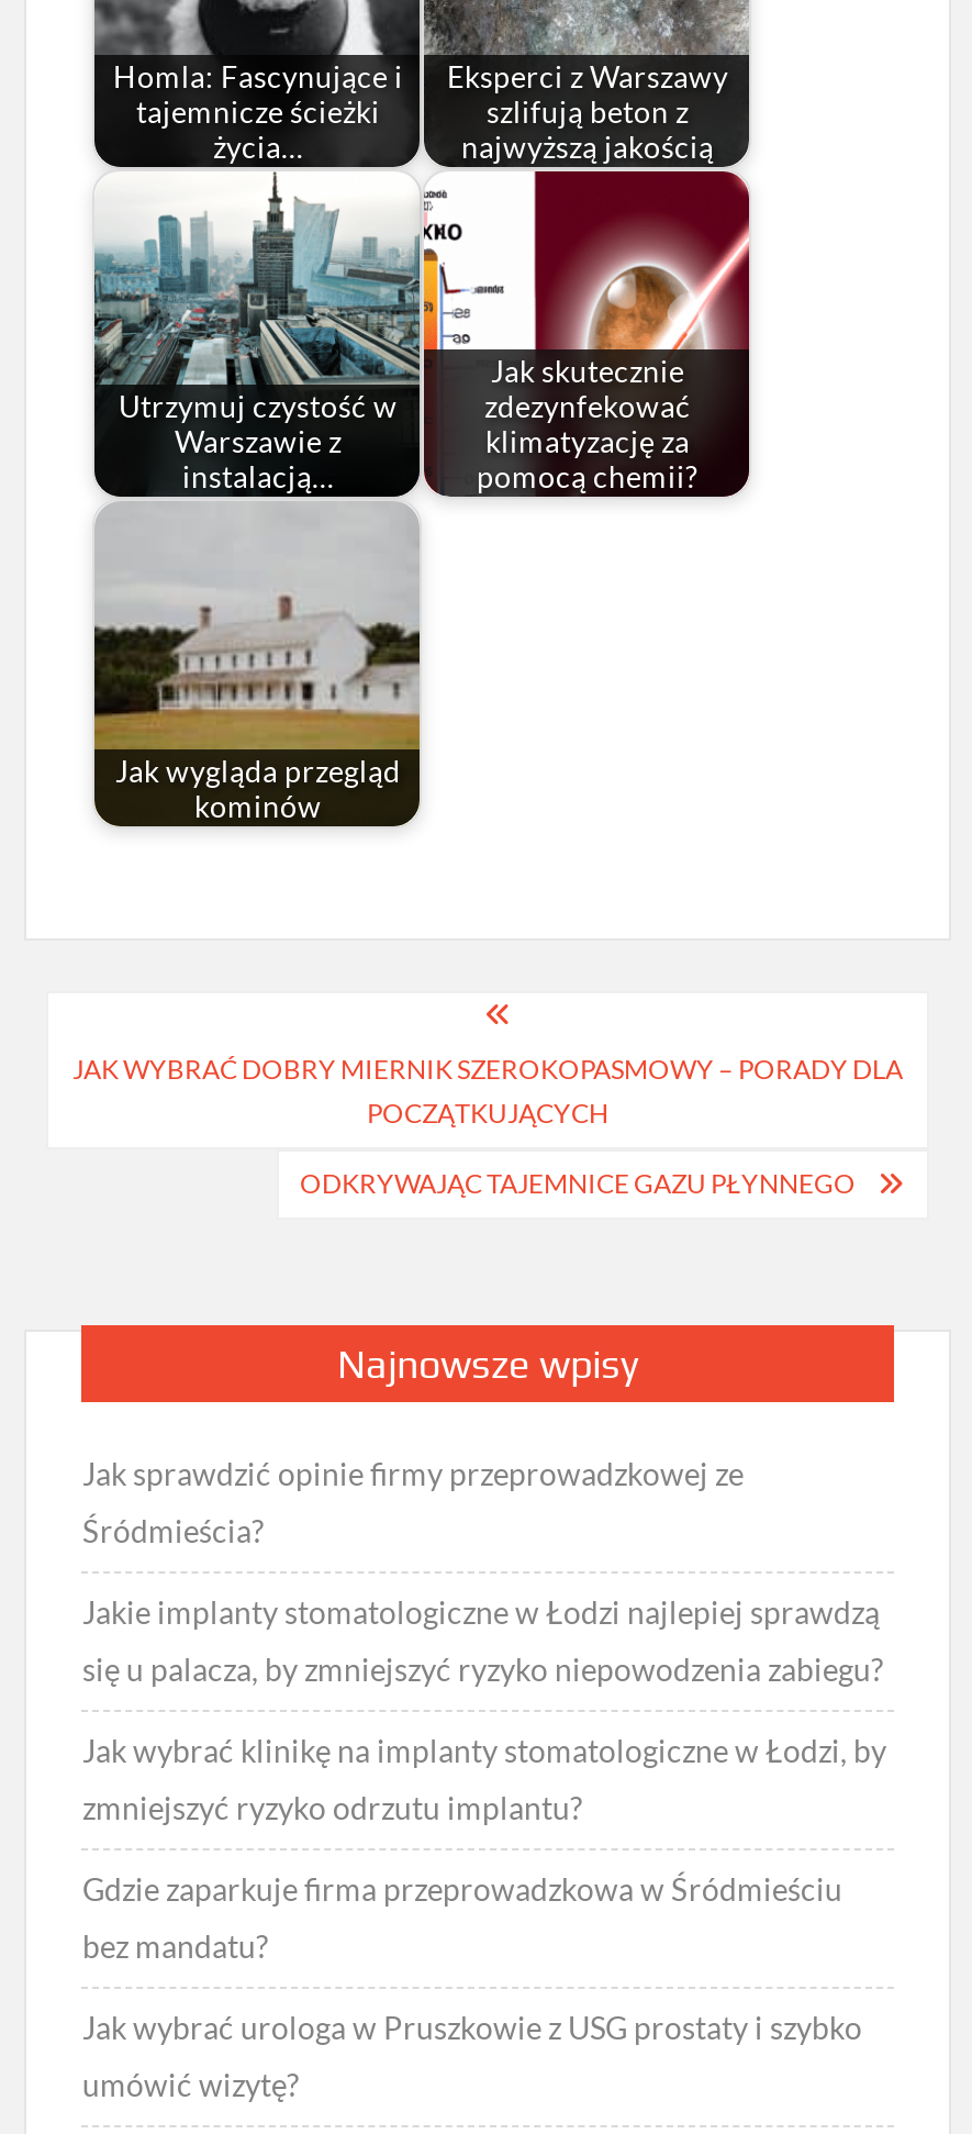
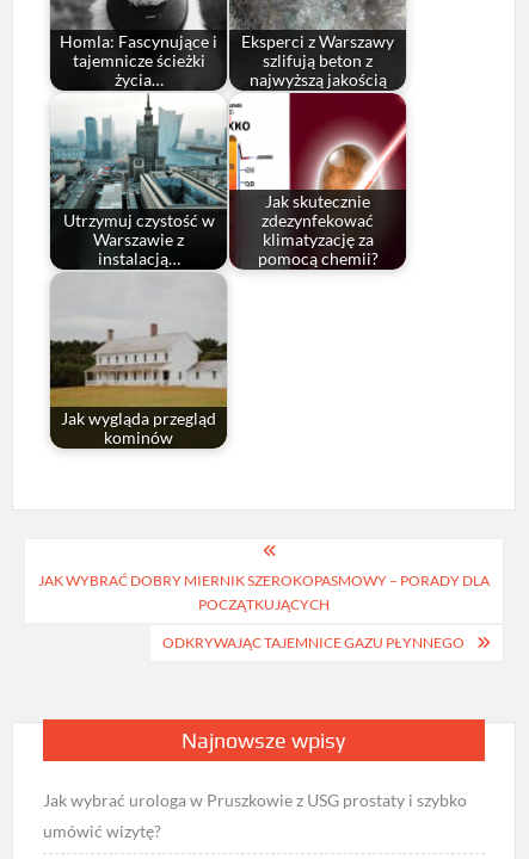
- Jak sprawdzić opinie firmy przeprowadzkowej ze
- Śródmieścia?
- Jakie implanty stomatologiczne w Łodzi najlepiej sprawdzą
- się u palacza, by zmniejszyć ryzyko niepowodzenia zabiegu?
- Jak wybrać klinikę na implanty stomatologiczne w Łodzi, by
- zmniejszyć ryzyko odrzutu implantu?
- Gdzie zaparkuje firma przeprowadzkowa w Śródmieściu
- bez mandatu?
